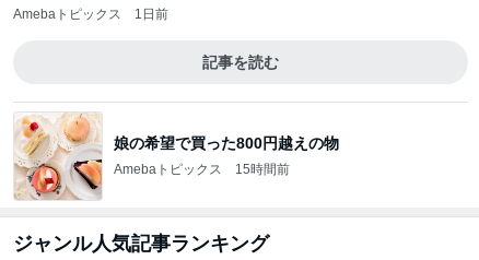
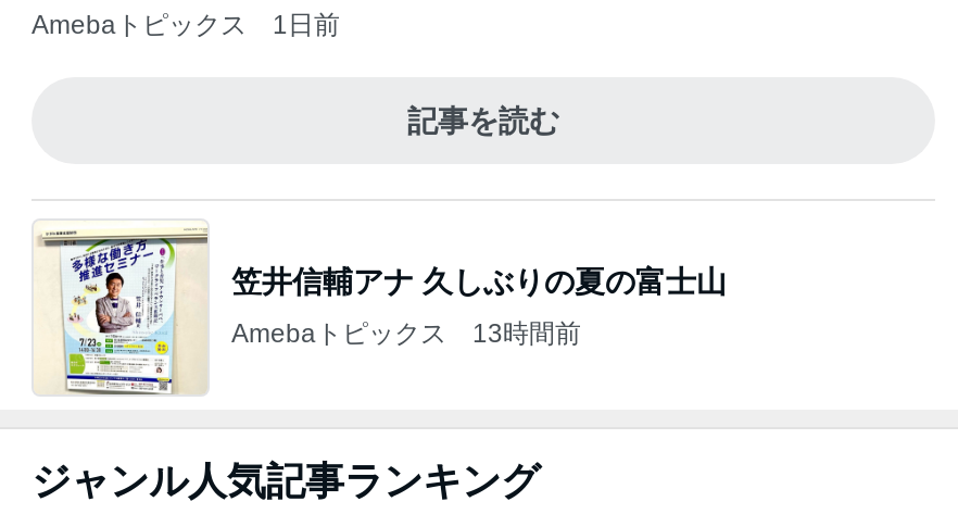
- [image]
- 娘の希望で買った800円越えの物
+ [image]
+ 笠井信輔アナ 久しぶりの夏の富士山

- Amebaトピックス 15時間前
+ Amebaトピックス 13時間前
